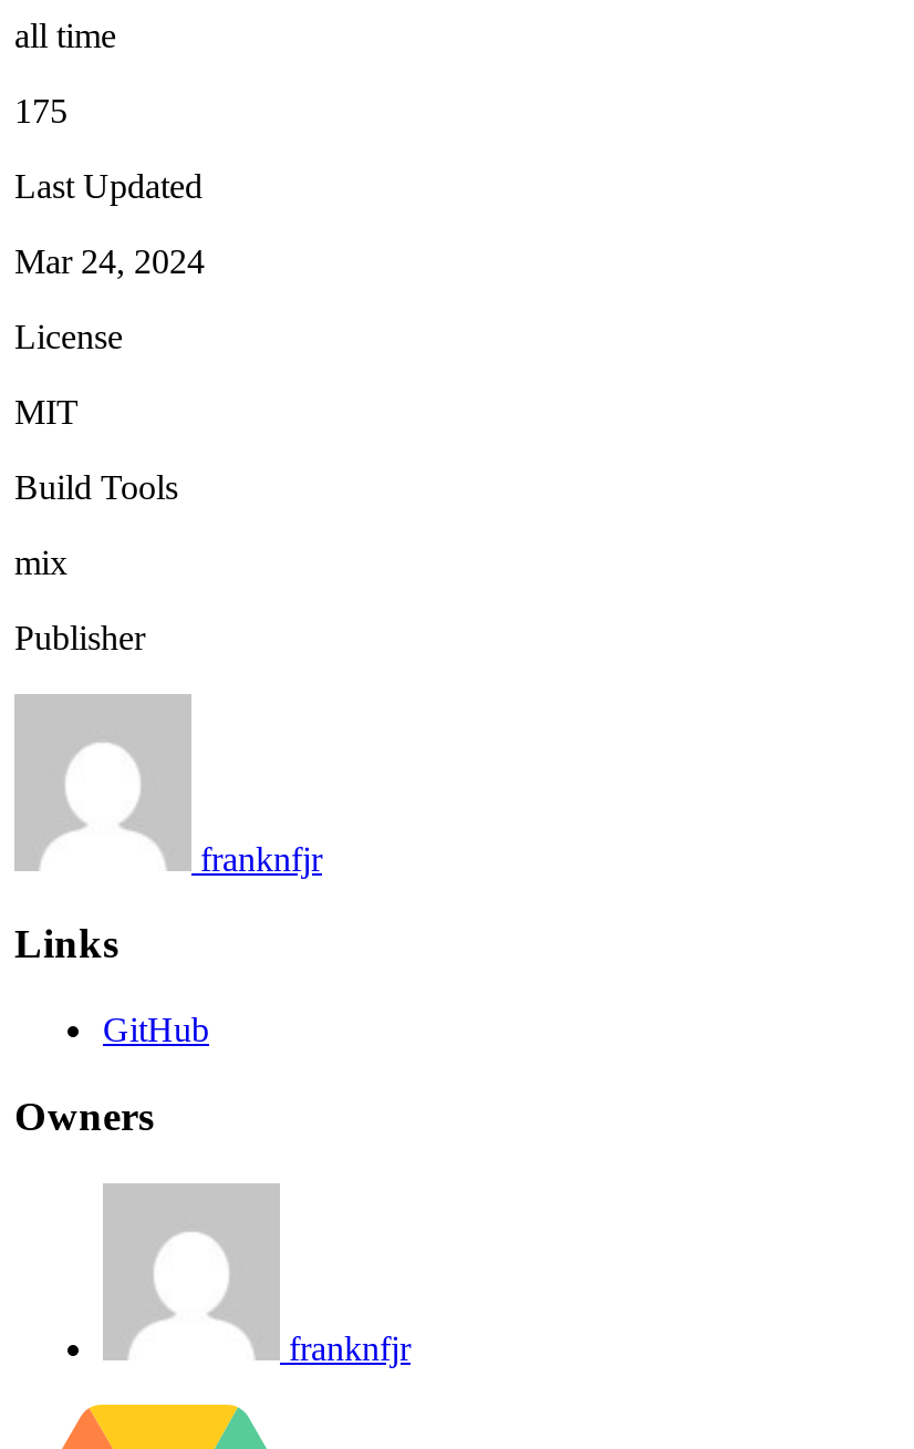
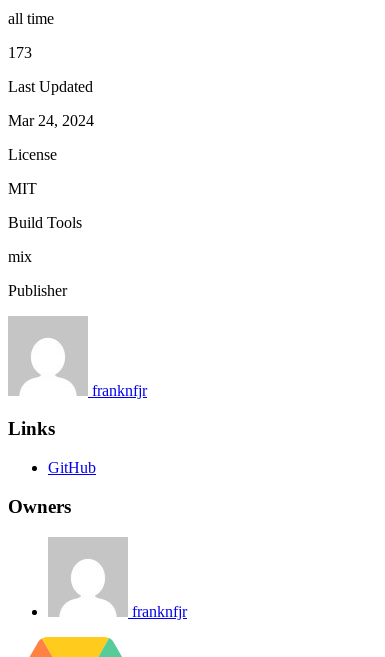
- 175
+ 173
